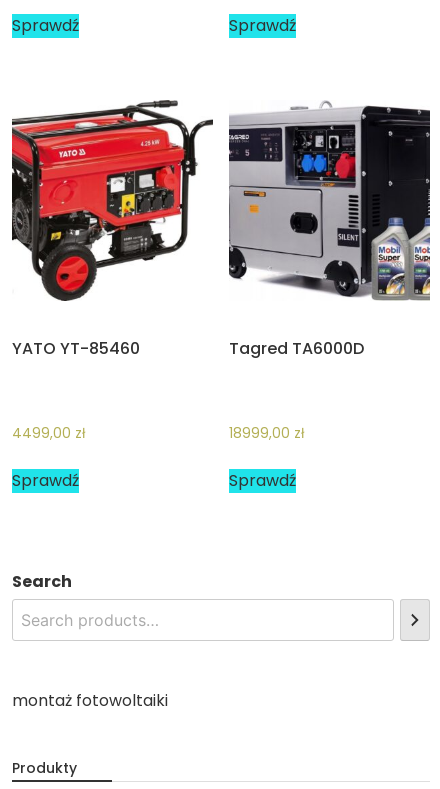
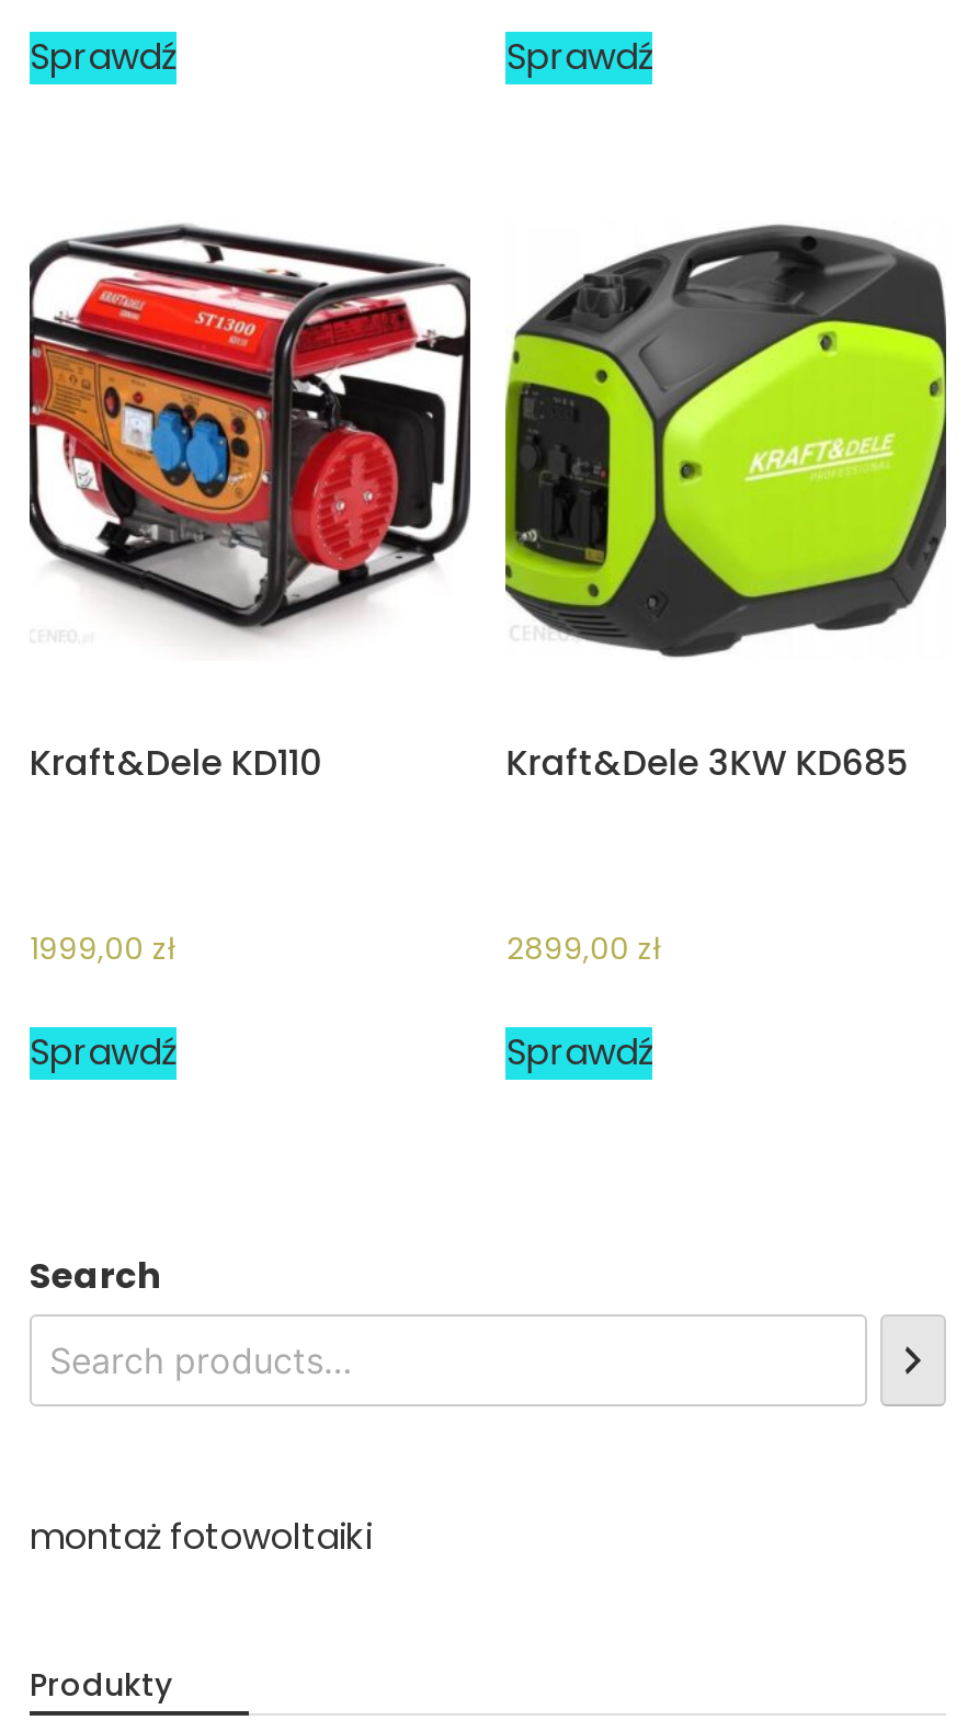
- [image]
- YATO YT-85460
+ [image]
+ Kraft&Dele KD110

- [image]
- Tagred TA6000D
+ [image]
+ Kraft&Dele 3KW KD685

- 4499,00 zł
+ 1999,00 zł

- 18999,00 zł
+ 2899,00 zł
